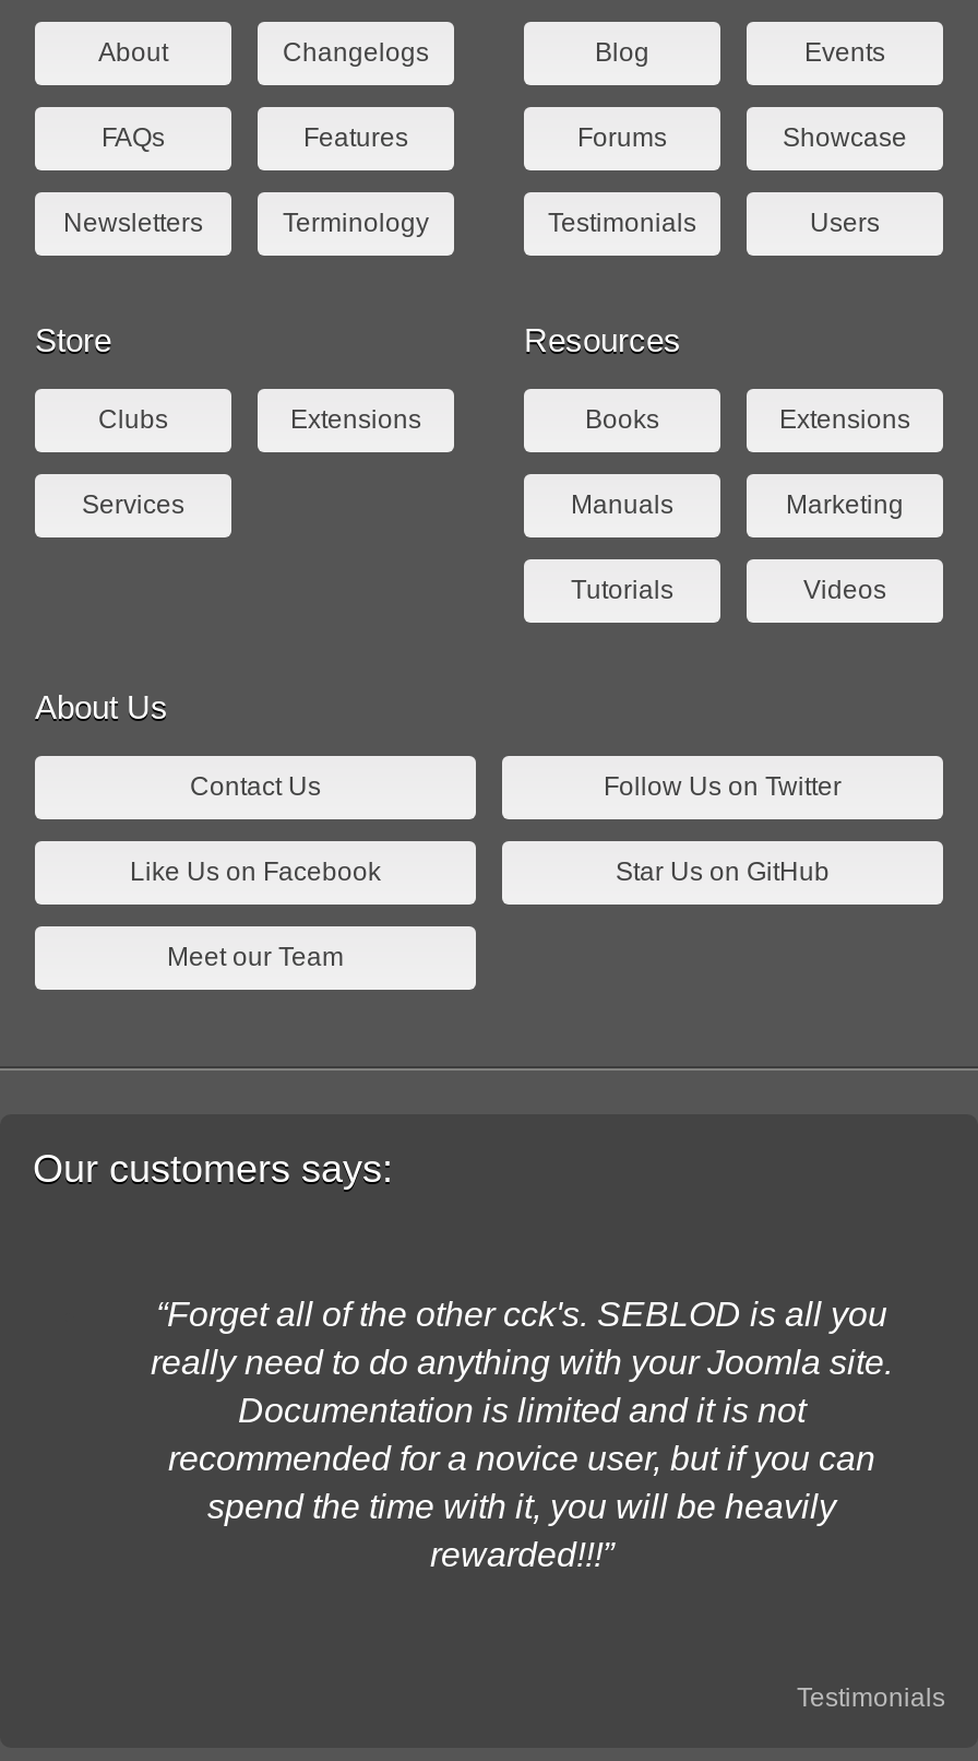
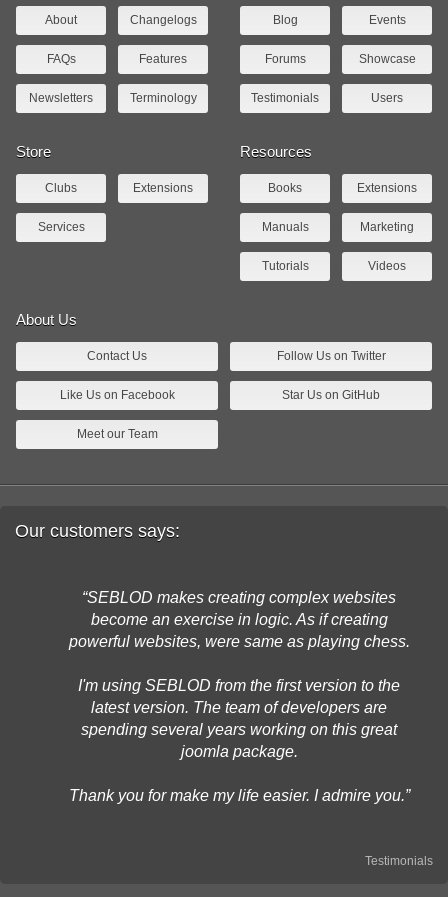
- Forget all of the other cck's. SEBLOD is all you
- really need to do anything with your Joomla site.
- Documentation is limited and it is not
- recommended for a novice user, but if you can
- spend the time with it, you will be heavily
- rewarded!!!
+ SEBLOD makes creating complex websites
+ become an exercise in logic. As if creating
+ powerful websites, were same as playing chess.
+ I'm using SEBLOD from the first version to the
+ latest version. The team of developers are
+ spending several years working on this great
+ joomla package.
+ Thank you for make my life easier. I admire you.
